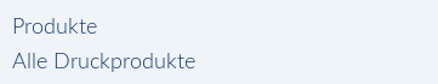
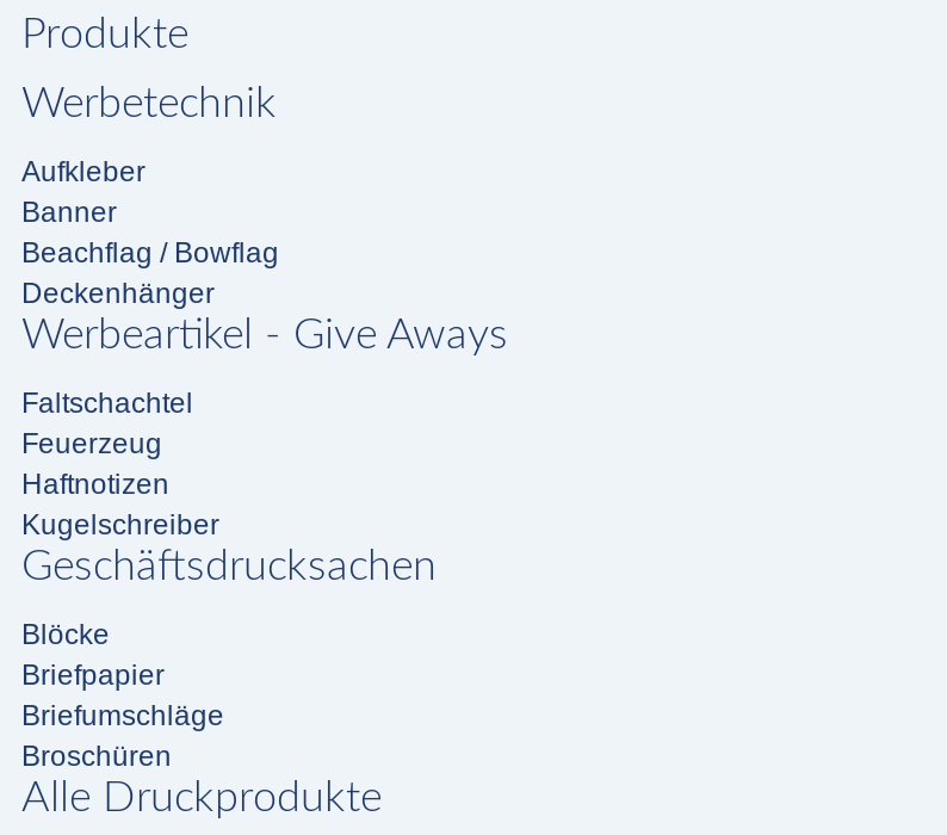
+ Werbetechnik
+ Aufkleber
+ Banner
+ Beachflag / Bowflag
+ Deckenhänger
+ Werbeartikel - Give Aways
+ Faltschachtel
+ Feuerzeug
+ Haftnotizen
+ Kugelschreiber
+ Geschäftsdrucksachen
+ Blöcke
+ Briefpapier
+ Briefumschläge
+ Broschüren
